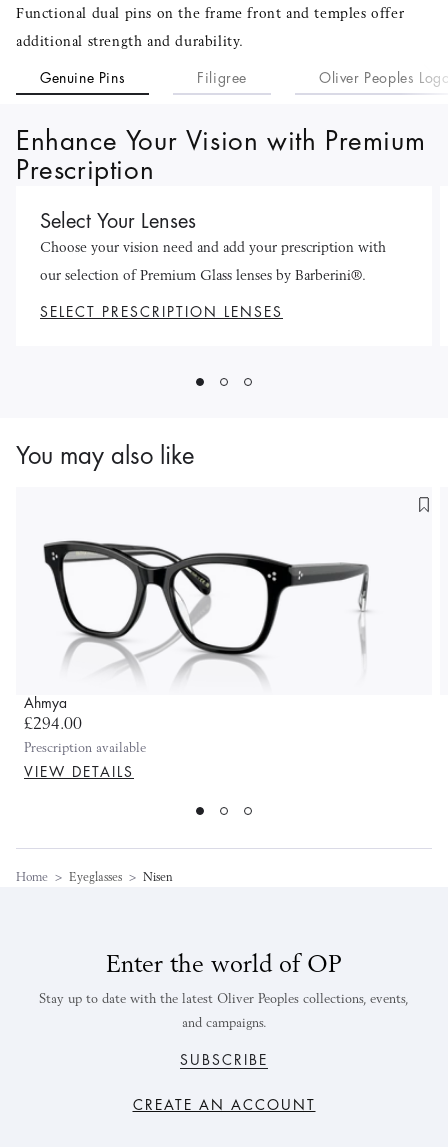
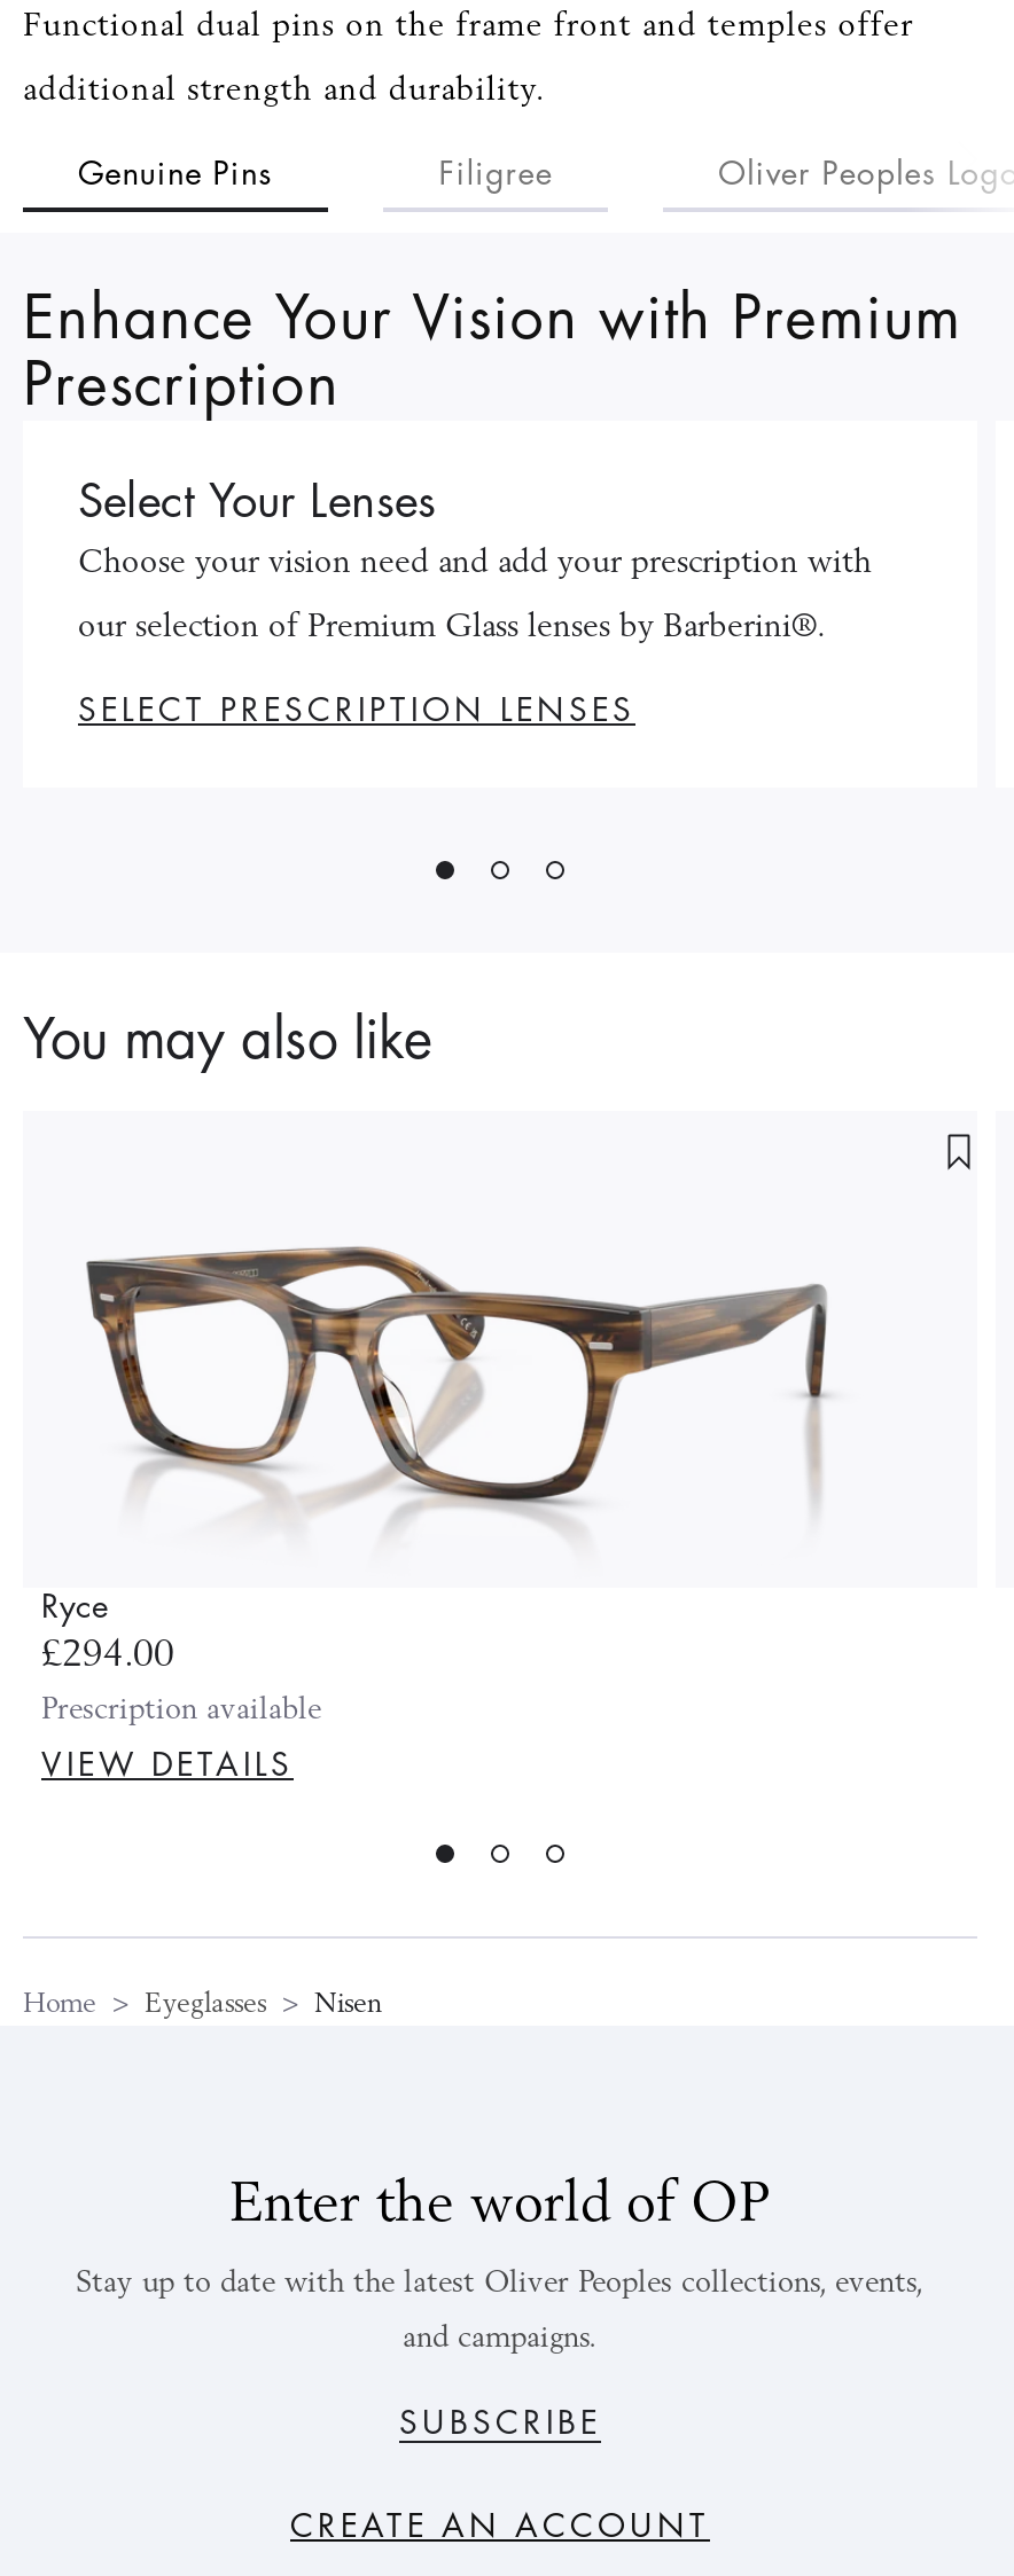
- [image]
- Ahmya
+ [image]
+ Ryce
